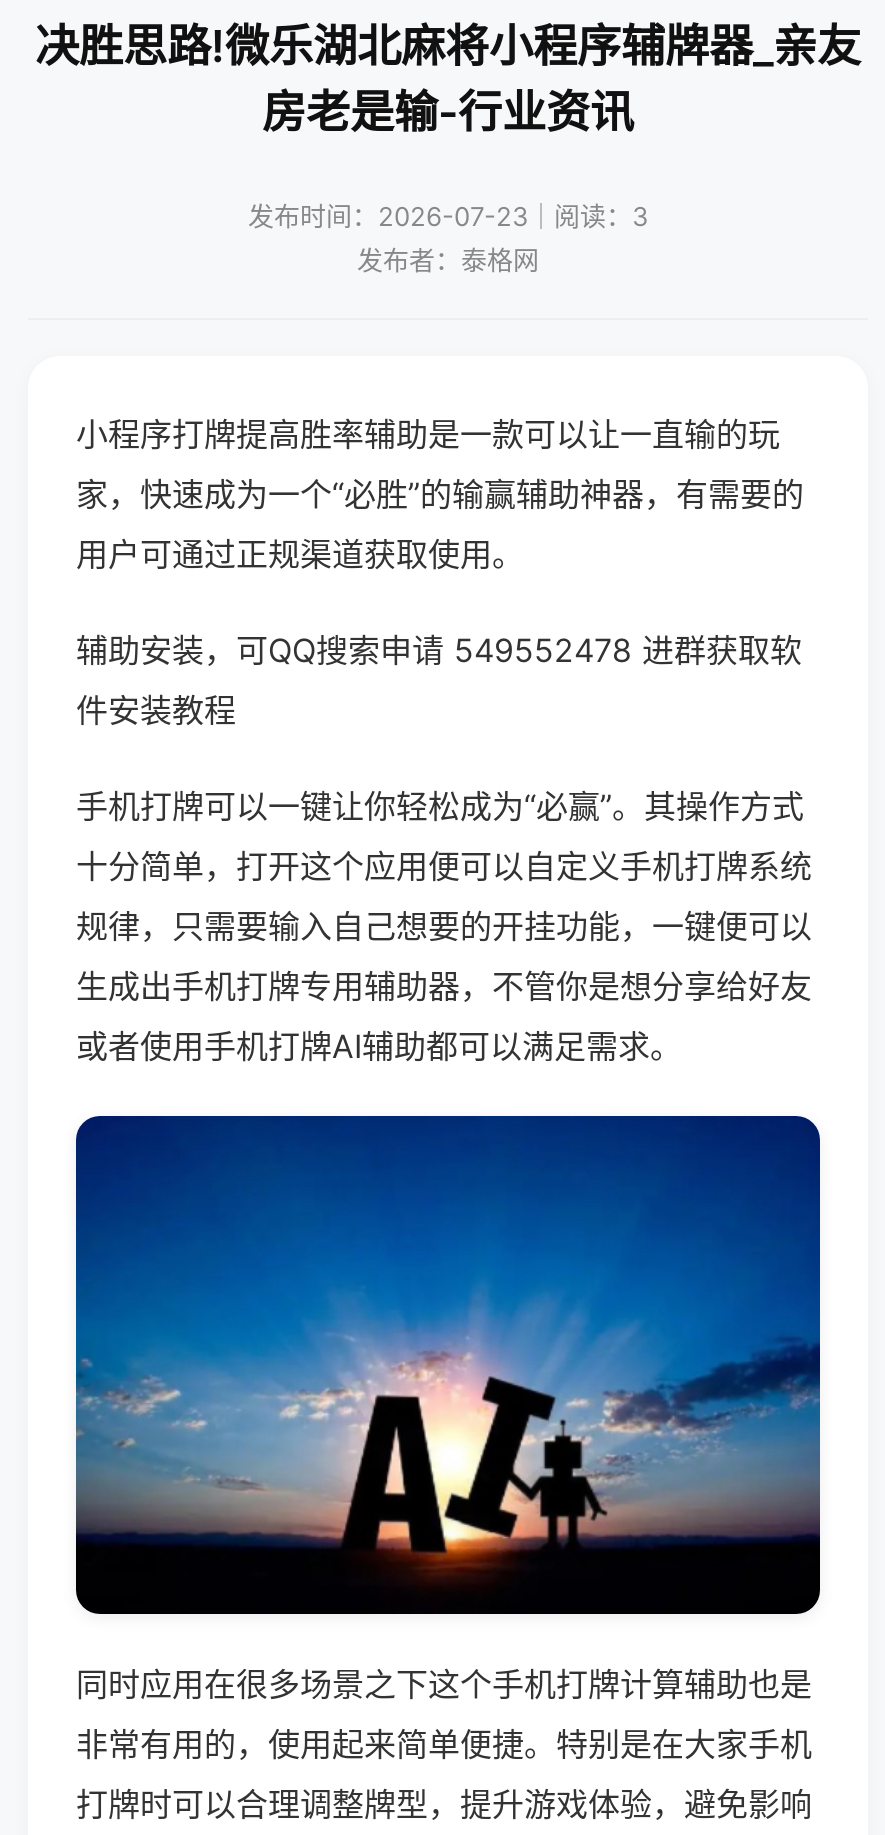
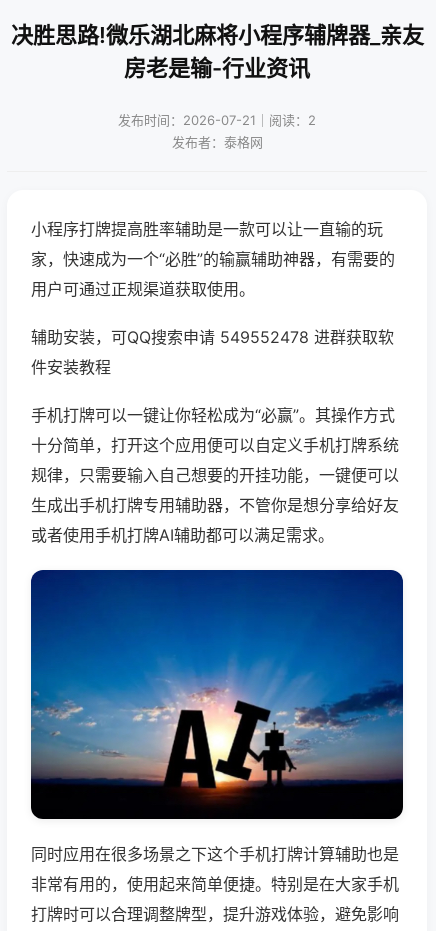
- 发布时间：2026-07-23｜阅读：3
+ 发布时间：2026-07-21｜阅读：2
